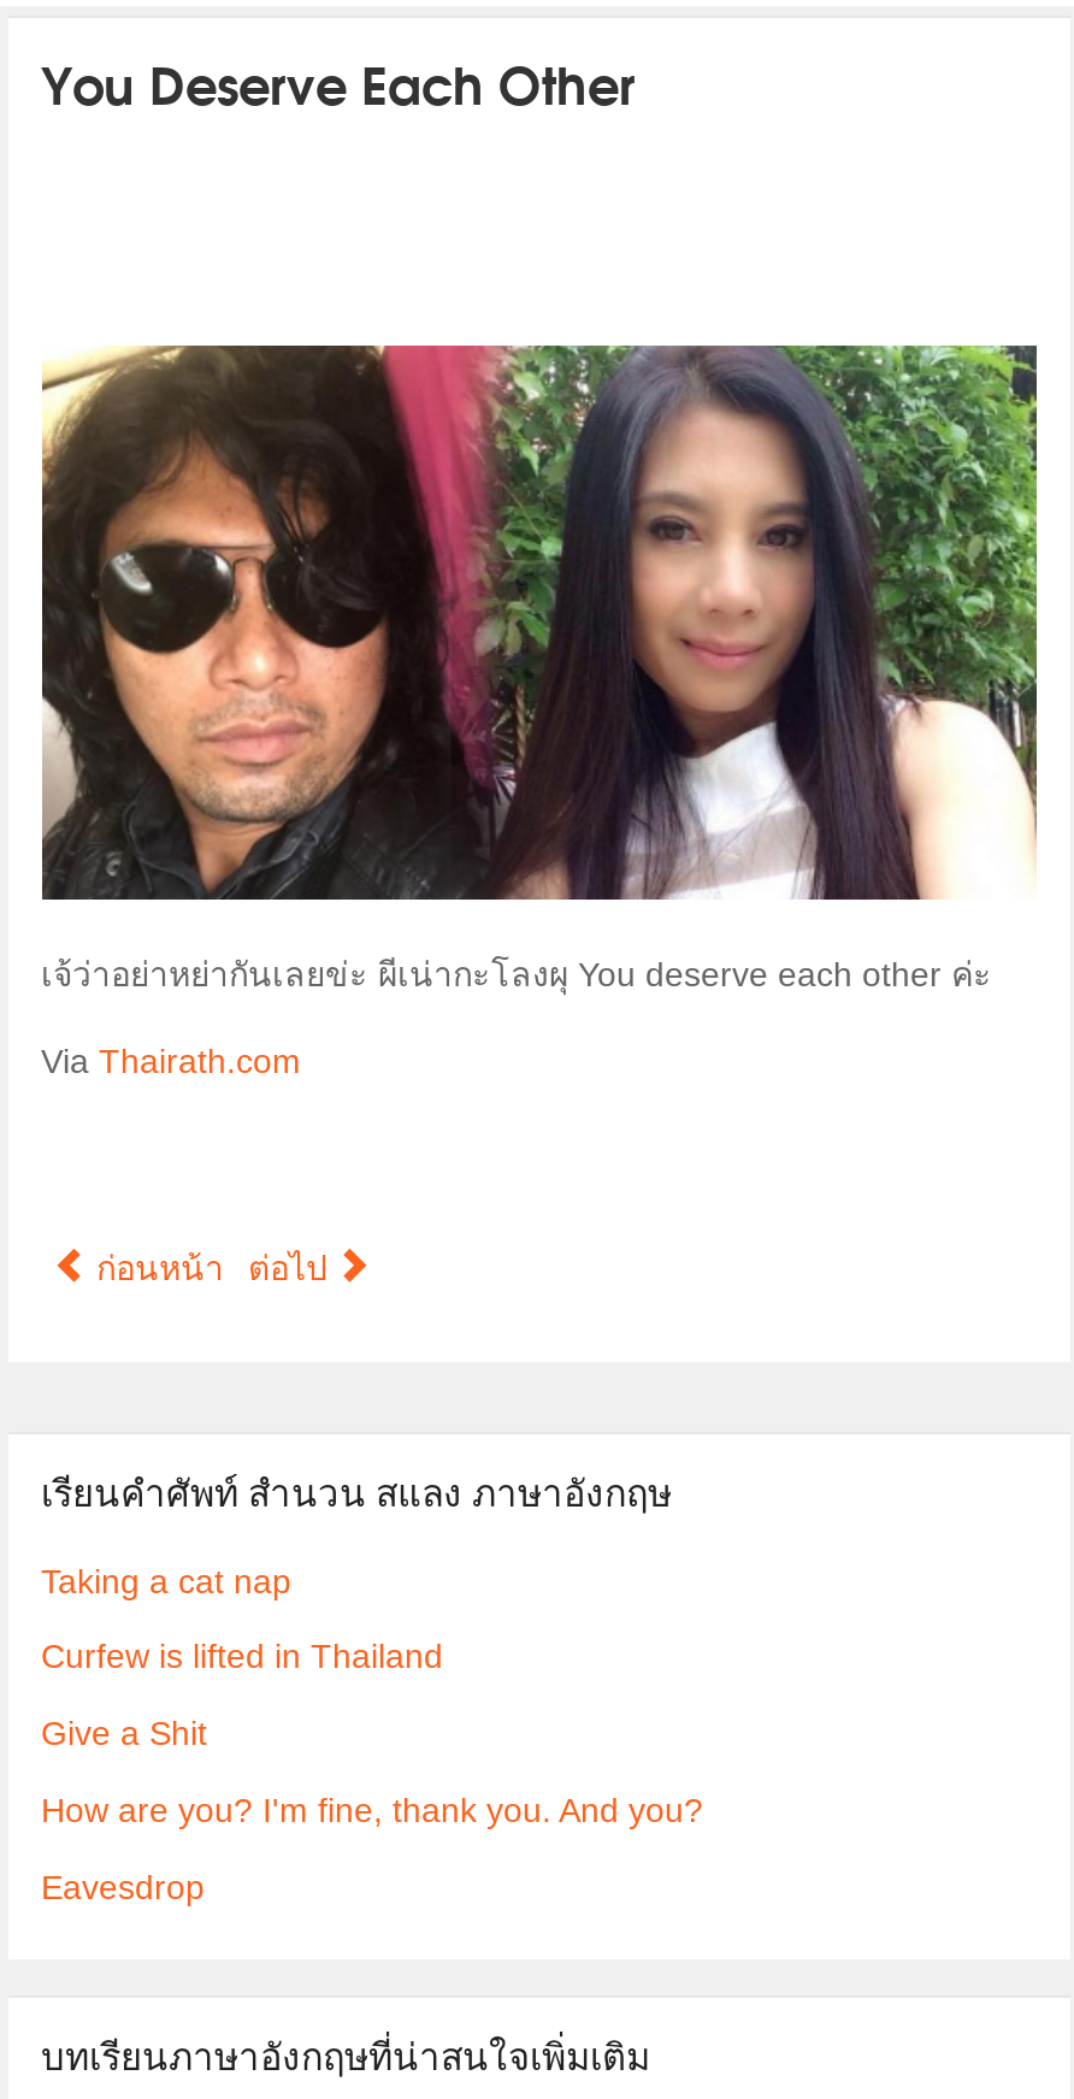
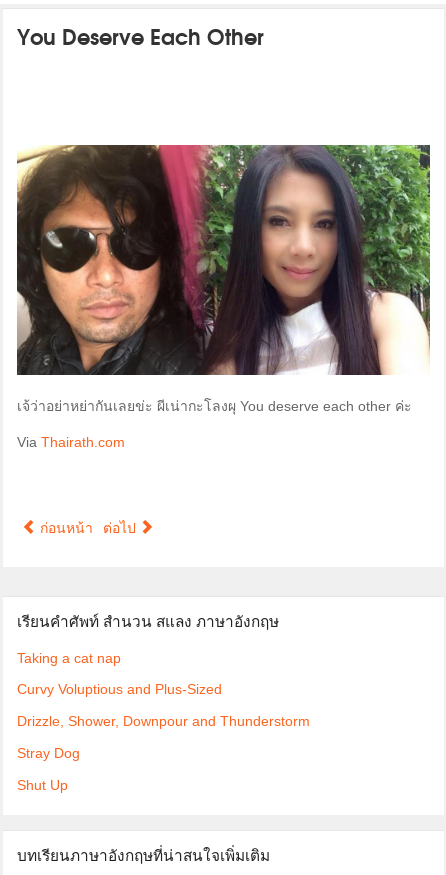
- Curfew is lifted in Thailand
+ Curvy Voluptious and Plus-Sized

- Give a Shit
+ Drizzle, Shower, Downpour and Thunderstorm

- How are you? I'm fine, thank you. And you?
+ Stray Dog

- Eavesdrop
+ Shut Up
